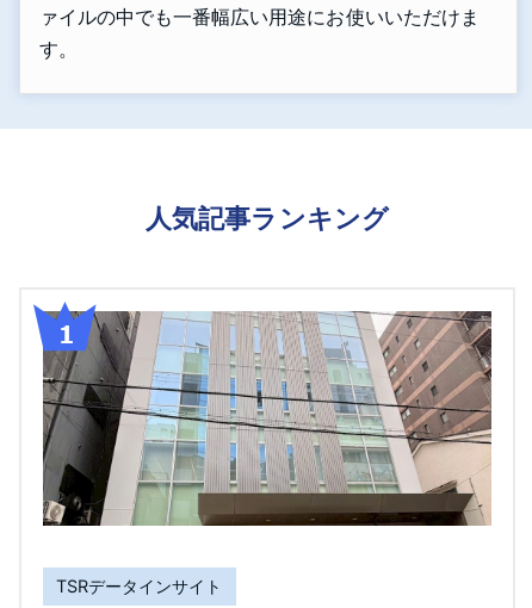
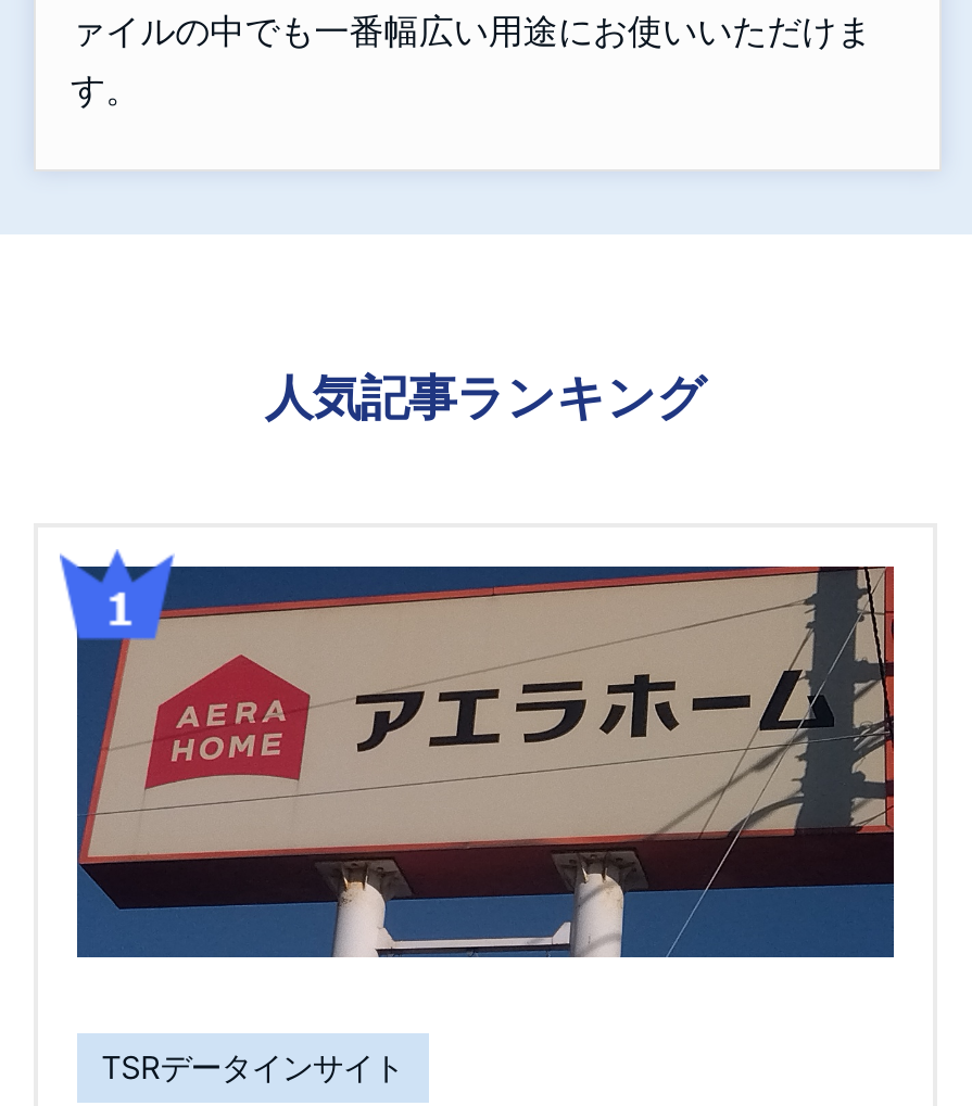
- [image]
+ [image]
